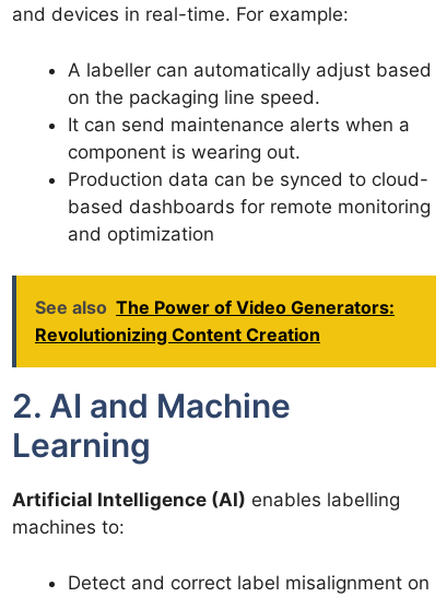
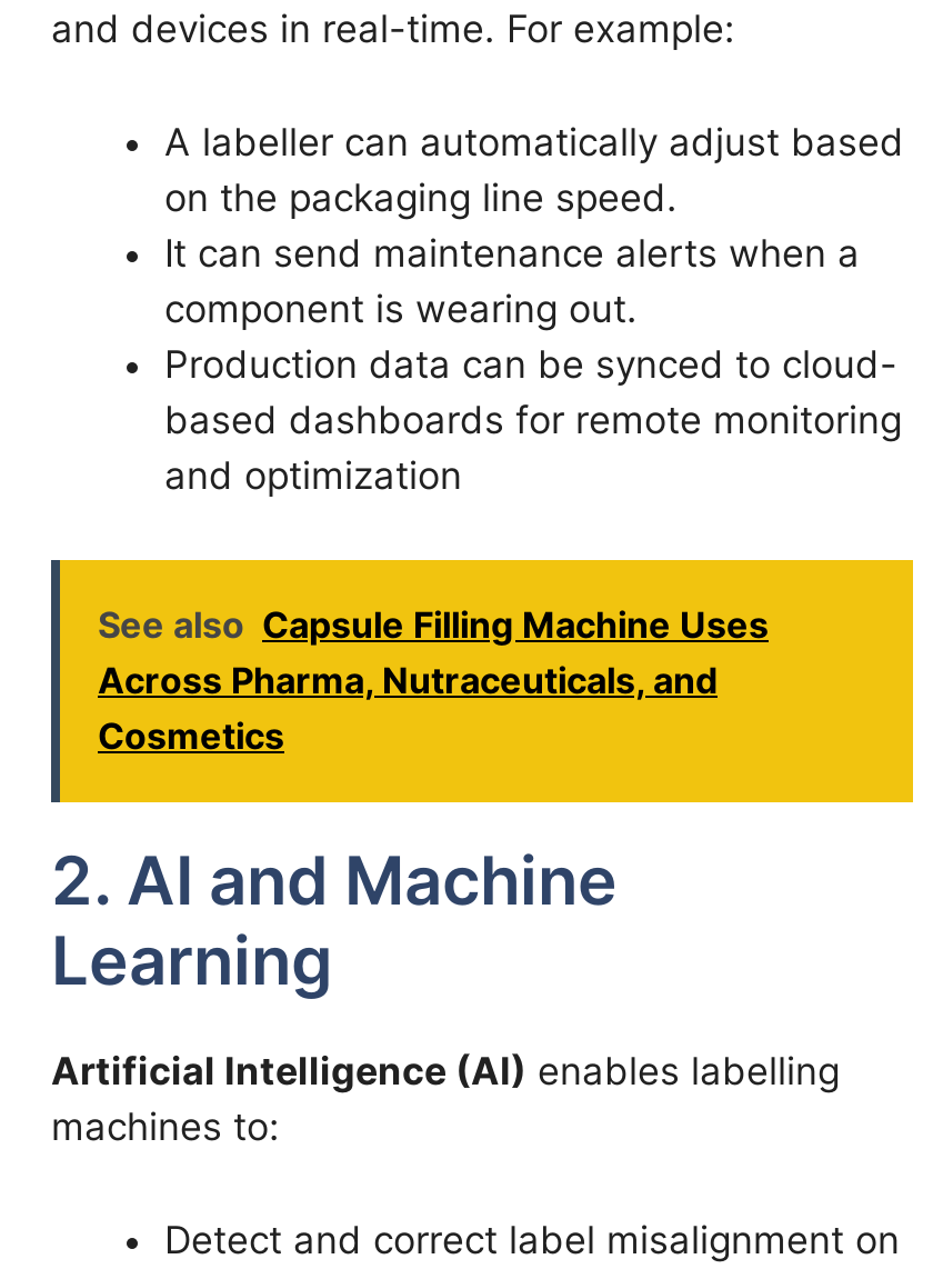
- See also The Power of Video Generators:
- Revolutionizing Content Creation
+ See also Capsule Filling Machine Uses
+ Across Pharma, Nutraceuticals, and
+ Cosmetics
